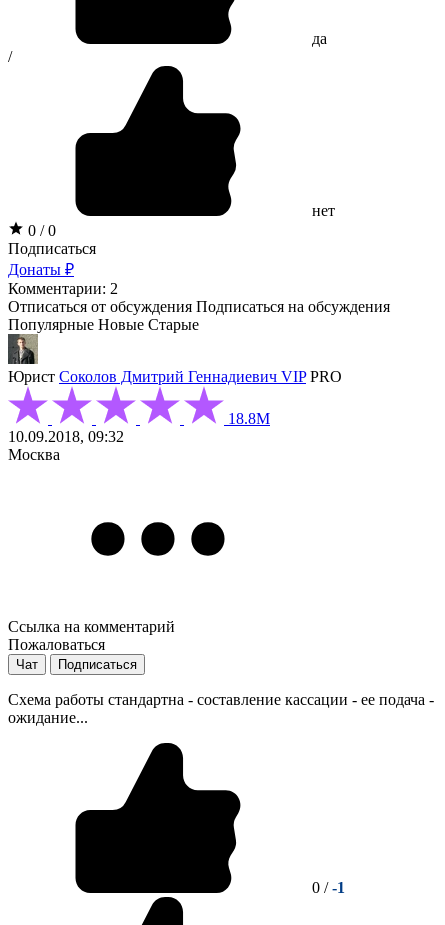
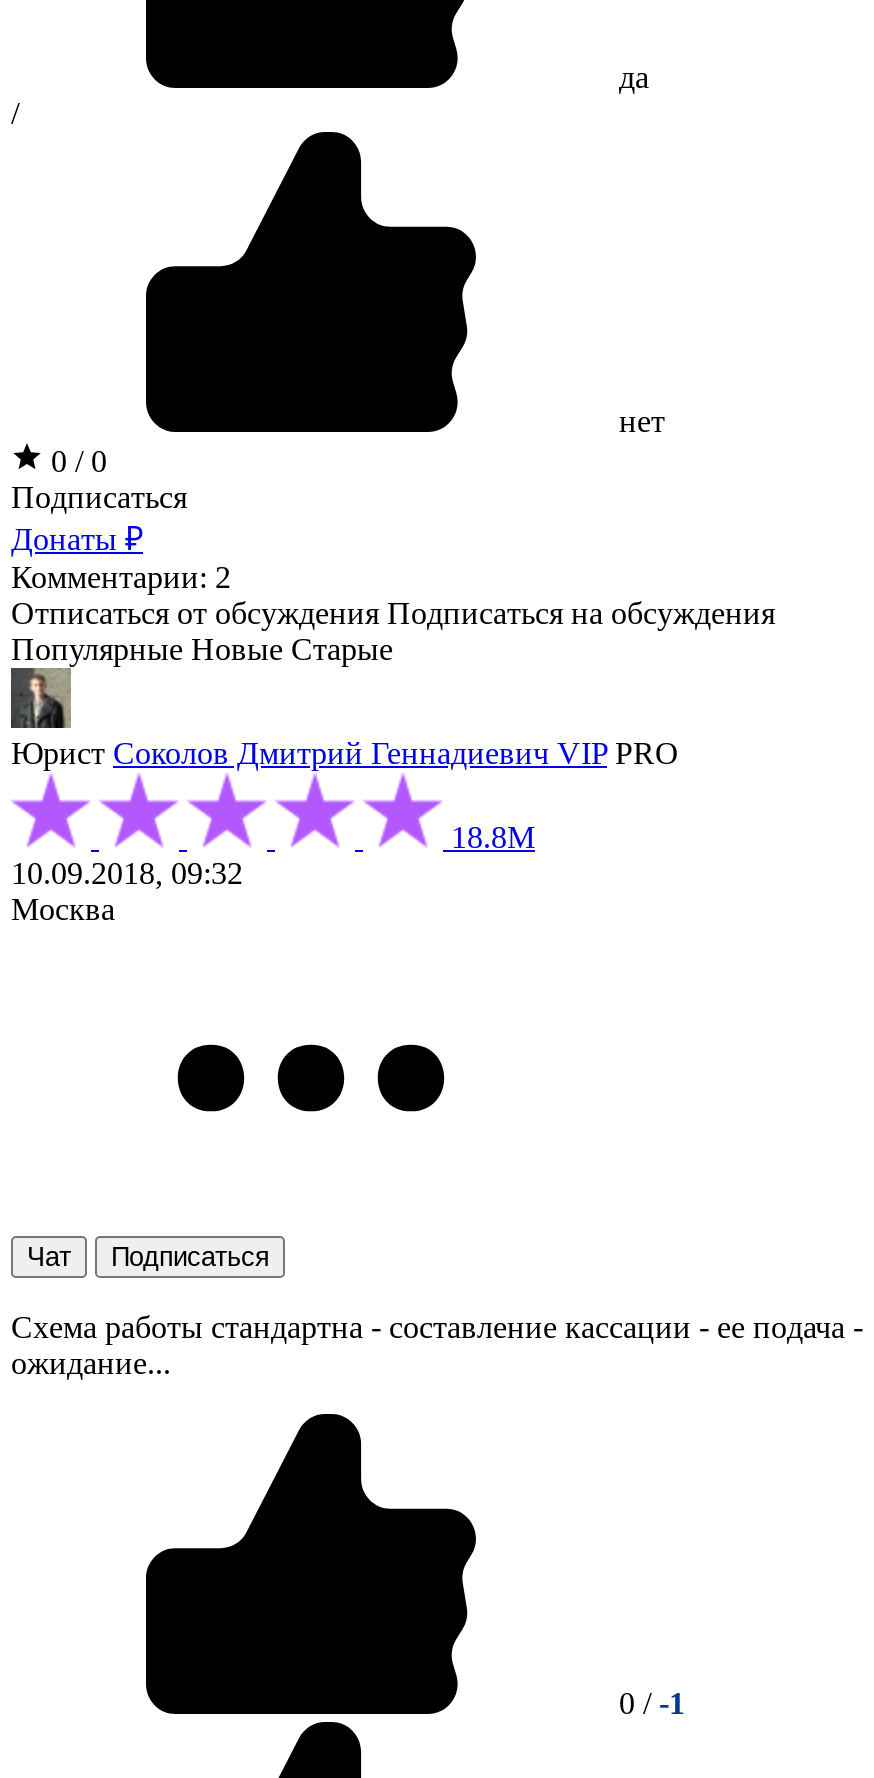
- Ссылка на комментарий
- Пожаловаться
